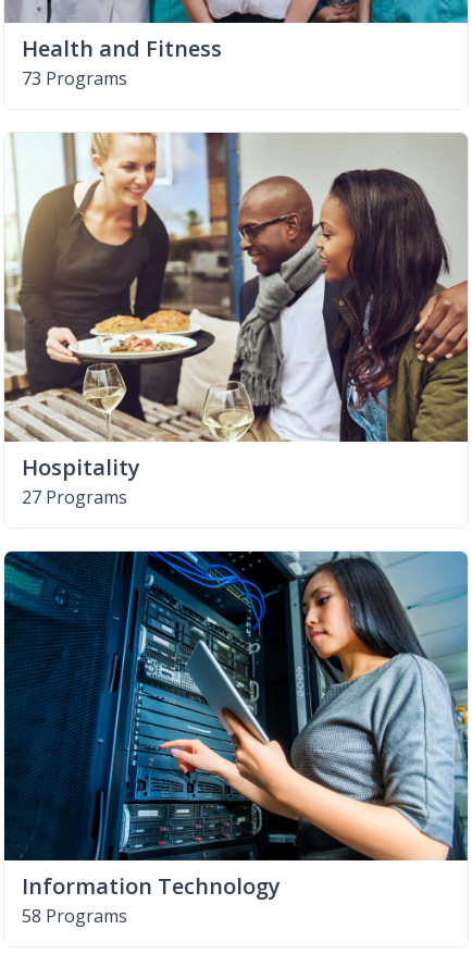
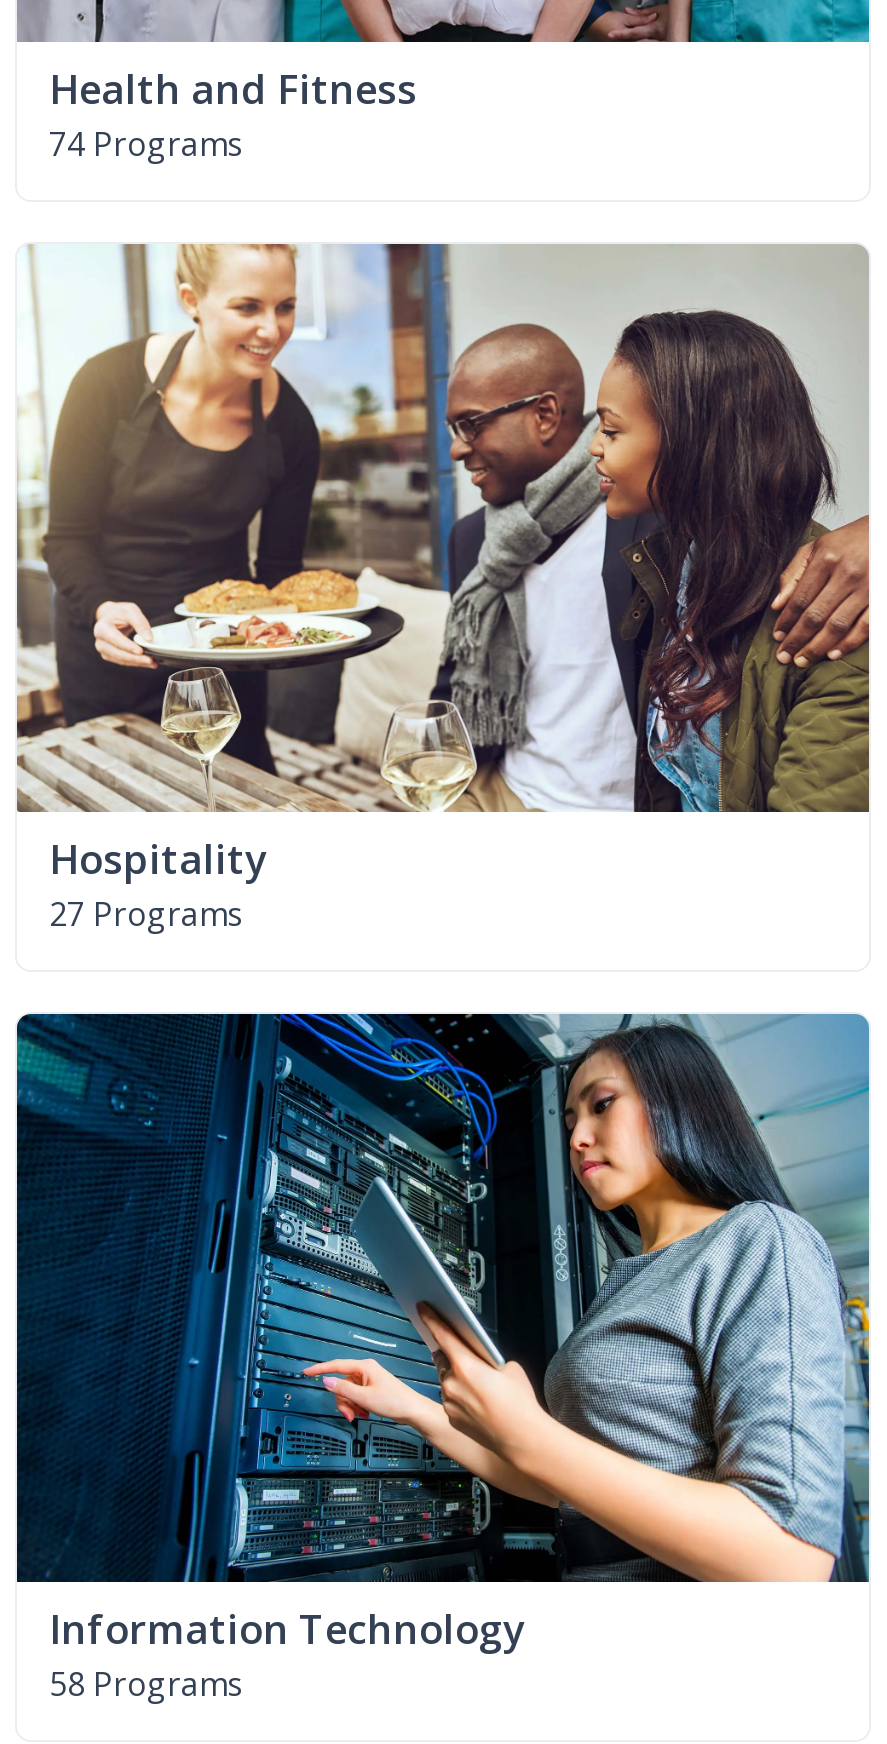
- 73 Programs
+ 74 Programs
